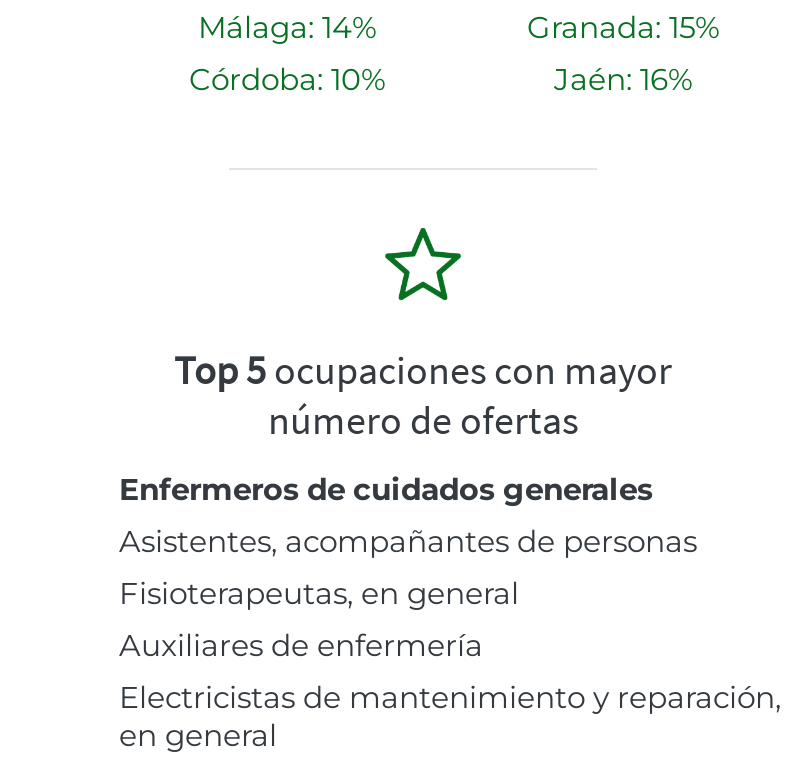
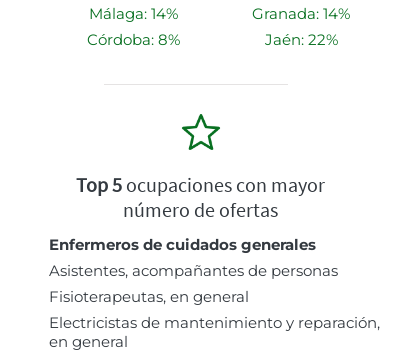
- Granada: 15%
+ Granada: 14%

- Córdoba: 10%
+ Córdoba: 8%

- Jaén: 16%
+ Jaén: 22%

- Auxiliares de enfermería
